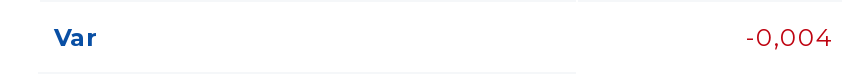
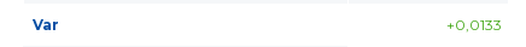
- -0,004
+ +0,0133
